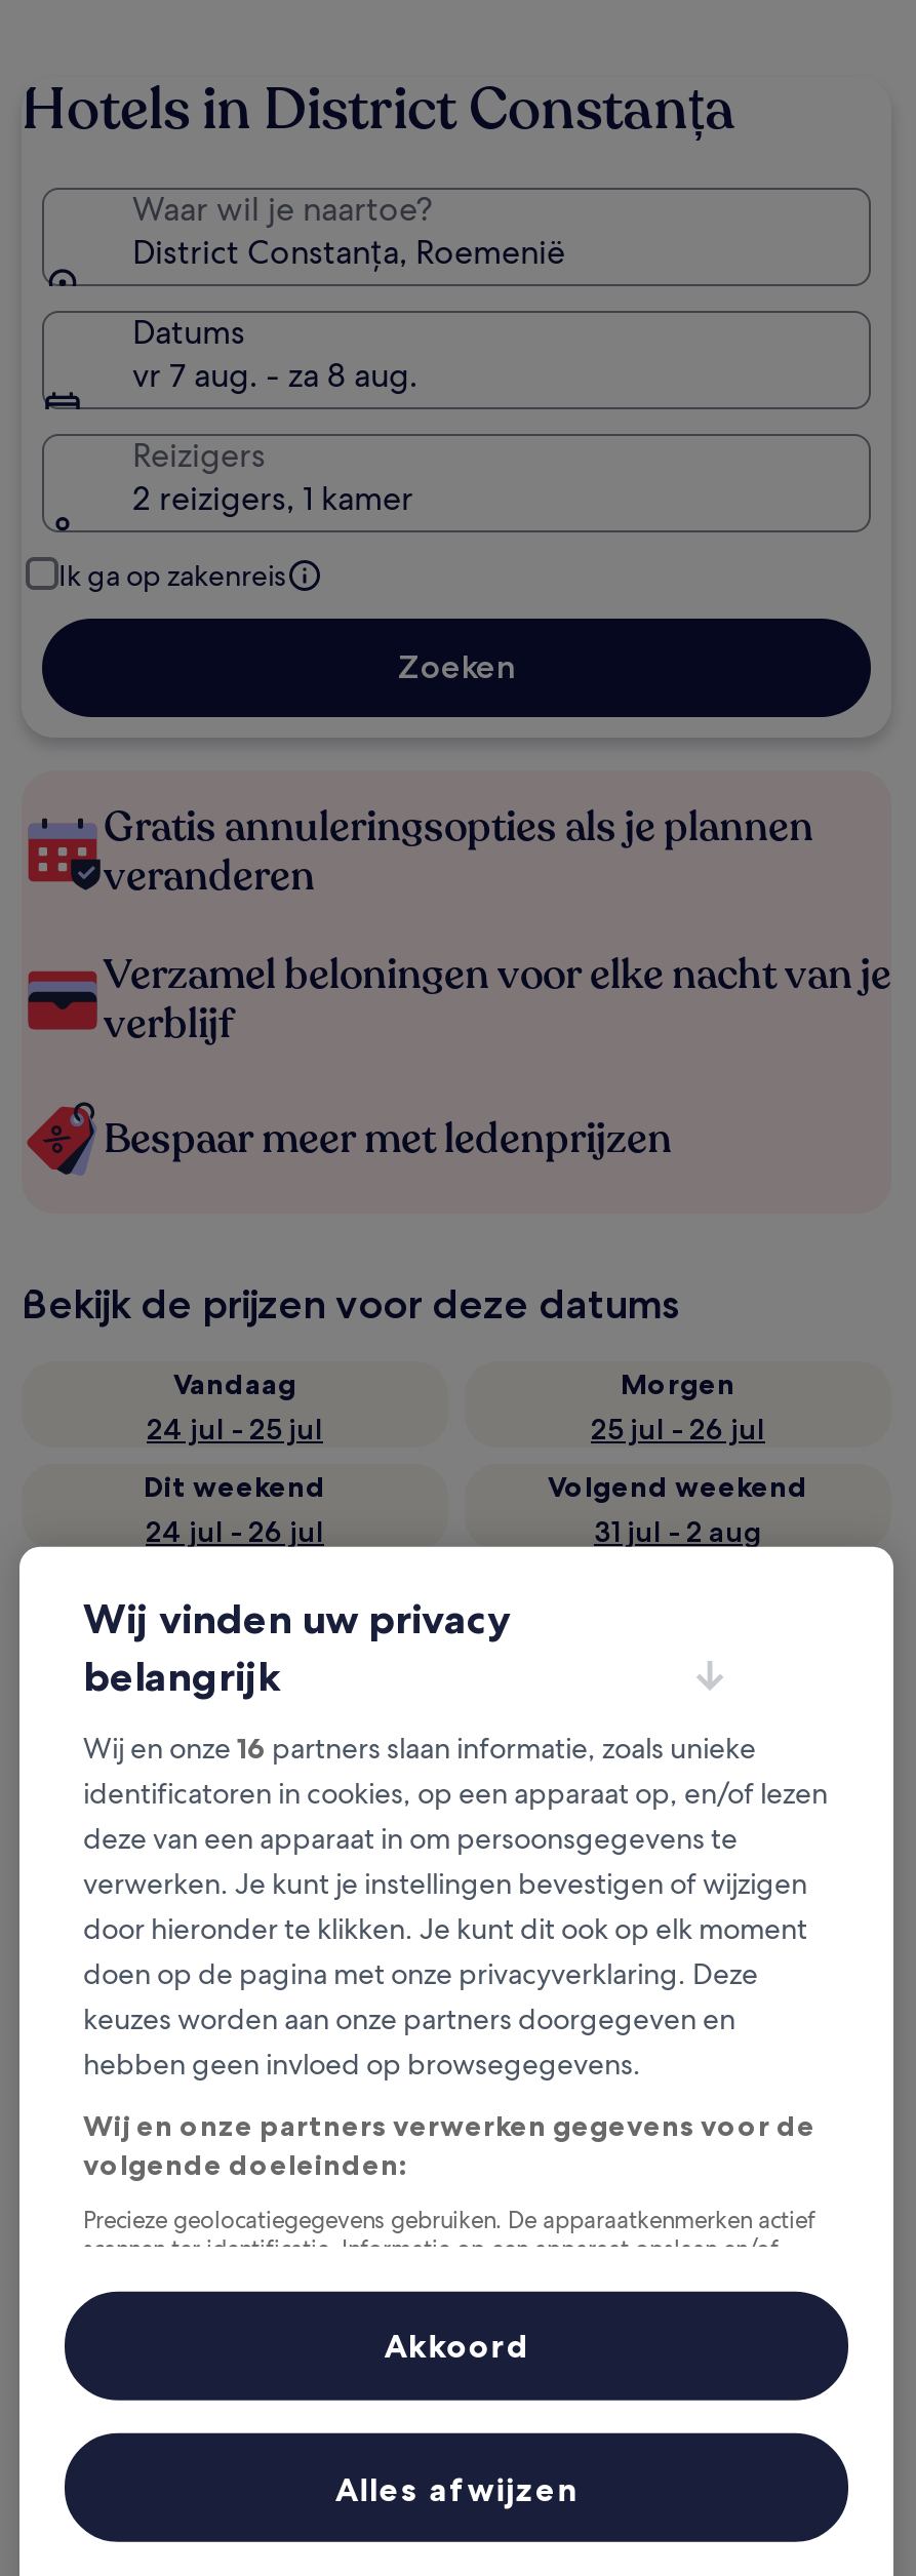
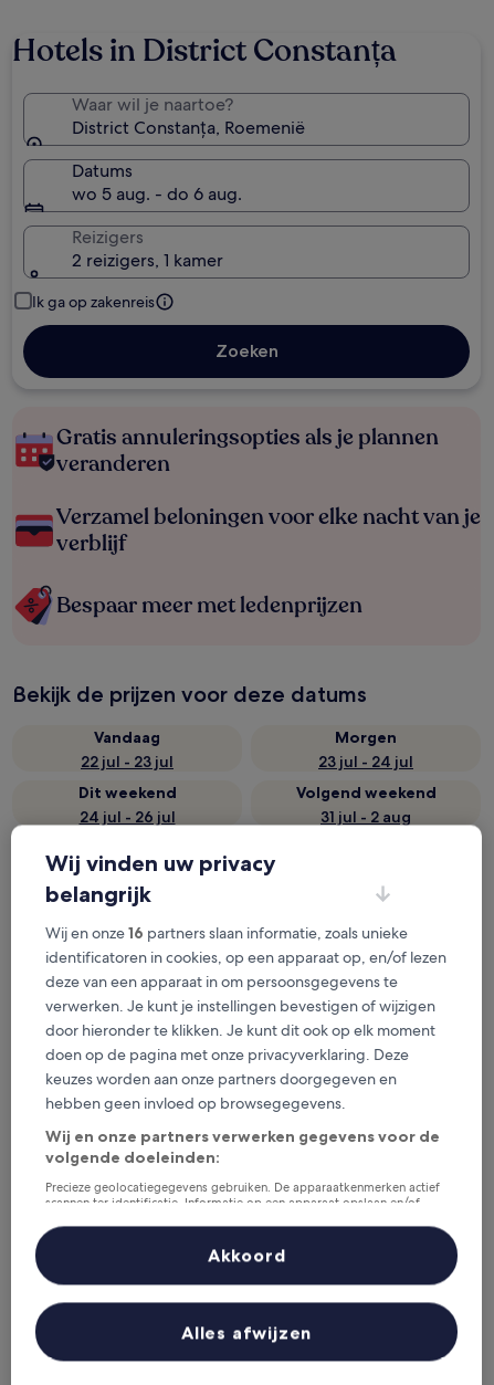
- vr 7 aug. - za 8 aug.
+ wo 5 aug. - do 6 aug.

- 24 jul - 25 jul
+ 22 jul - 23 jul

- 25 jul - 26 jul
+ 23 jul - 24 jul
